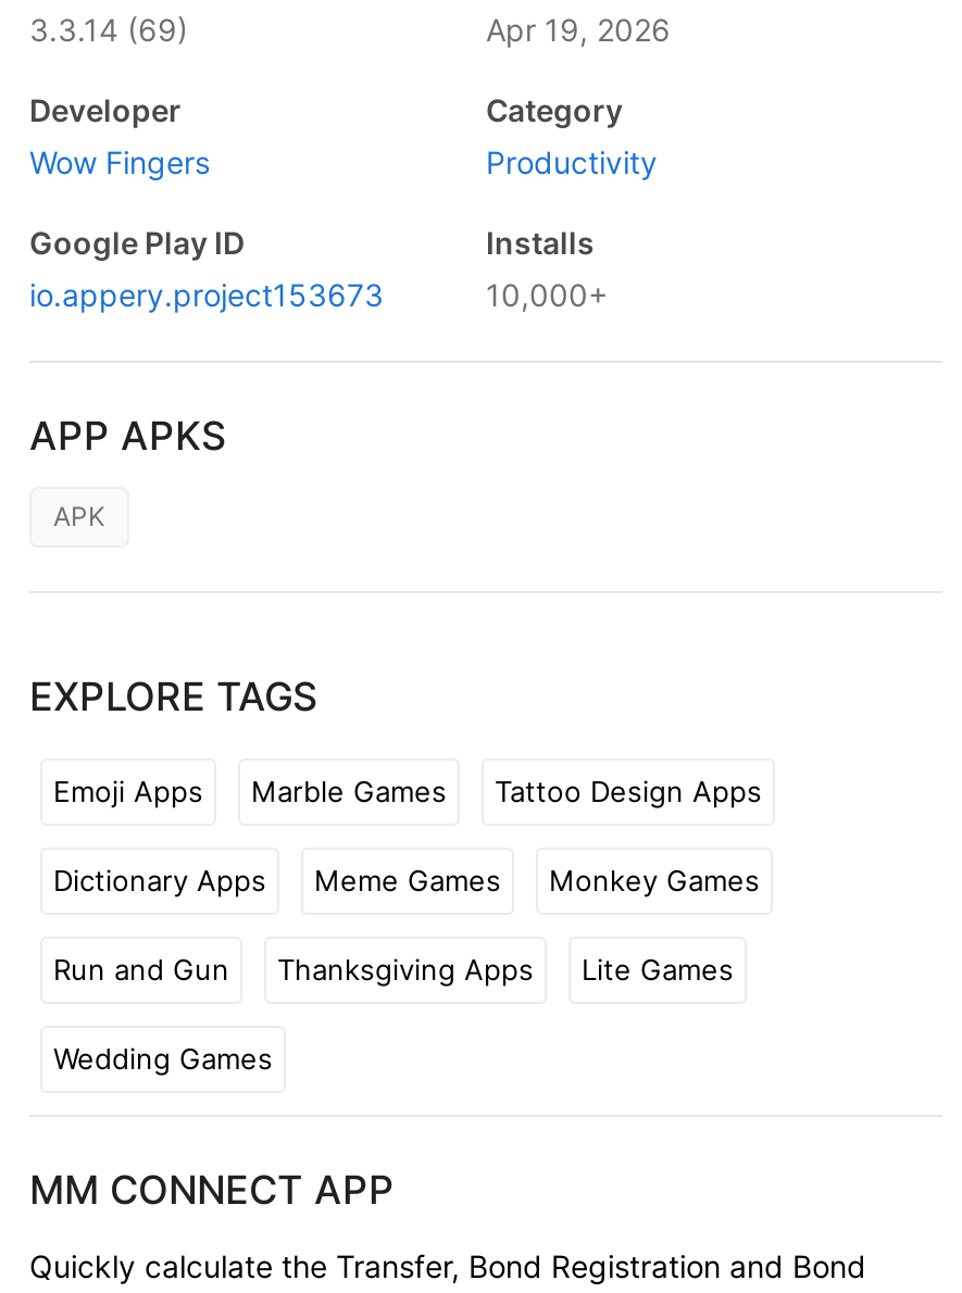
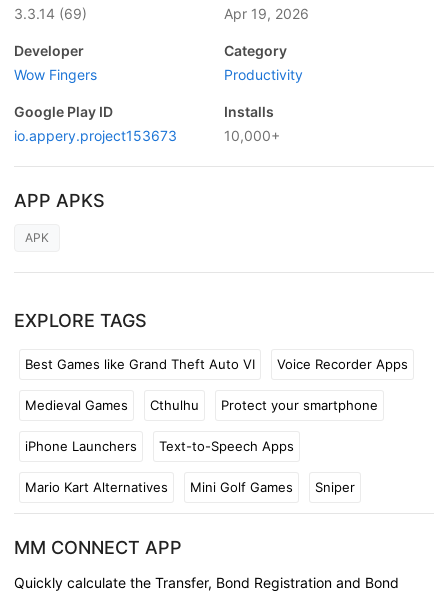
- Emoji Apps
- Marble Games
- Tattoo Design Apps
+ Best Games like Grand Theft Auto VI
+ Voice Recorder Apps

- Dictionary Apps
- Meme Games
- Monkey Games
+ Medieval Games
+ Cthulhu
+ Protect your smartphone

- Run and Gun
- Thanksgiving Apps
- Lite Games
+ iPhone Launchers
+ Text-to-Speech Apps

- Wedding Games
+ Mario Kart Alternatives
+ Mini Golf Games
+ Sniper
